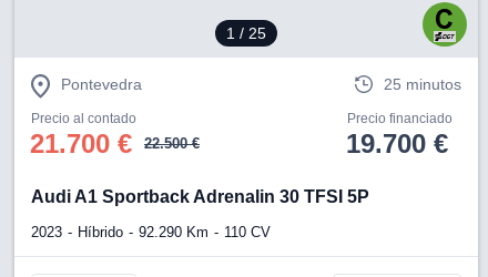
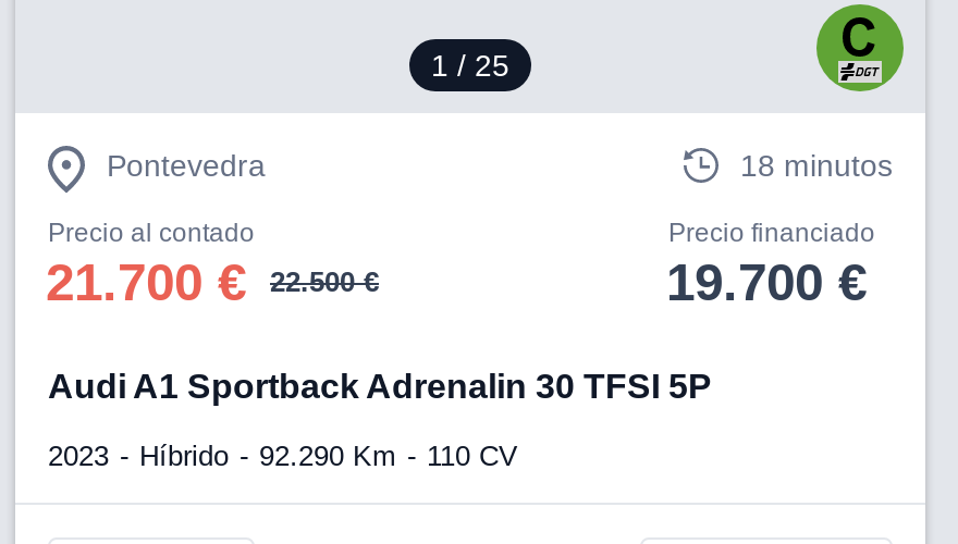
- 25 minutos
+ 18 minutos
